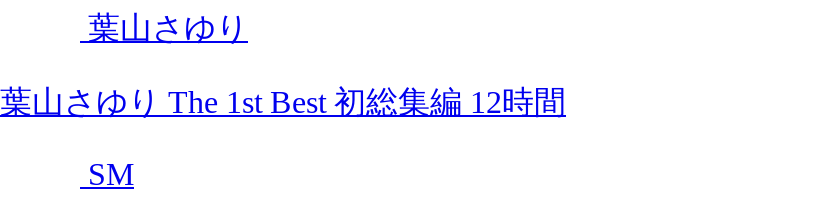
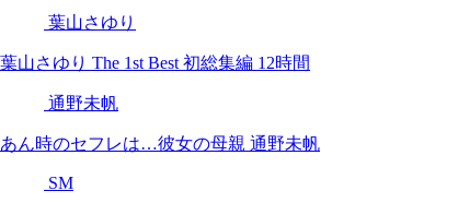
+ 通野未帆
+ あん時のセフレは…彼女の母親 通野未帆
